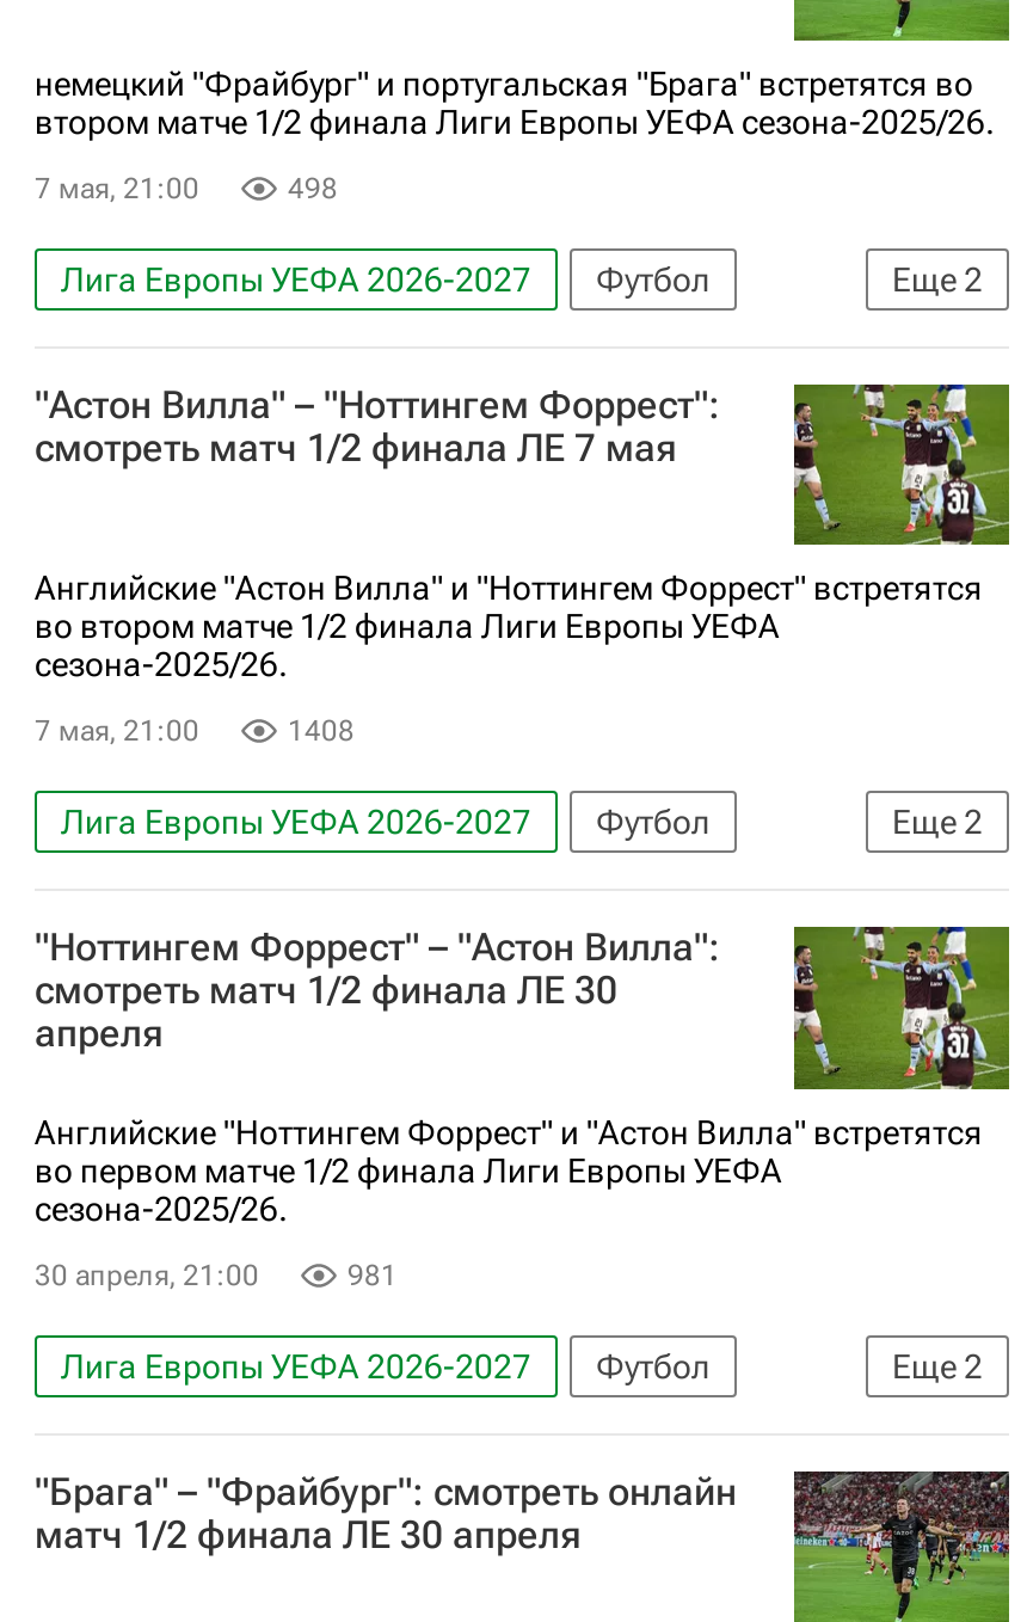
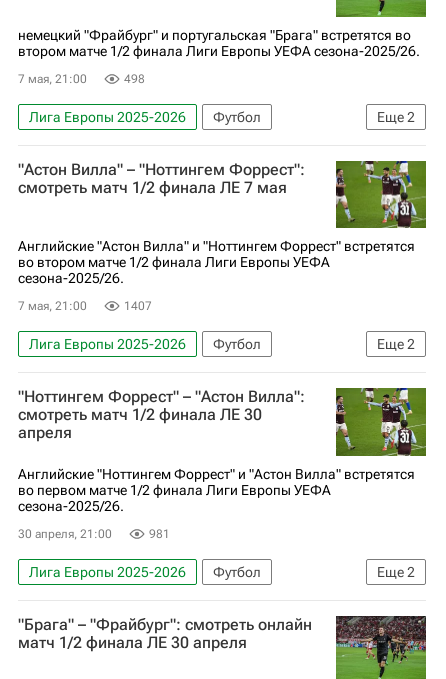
- Лига Европы УЕФА 2026-2027
+ Лига Европы 2025-2026

- 1408
+ 1407

- Лига Европы УЕФА 2026-2027
+ Лига Европы 2025-2026

- Лига Европы УЕФА 2026-2027
+ Лига Европы 2025-2026
